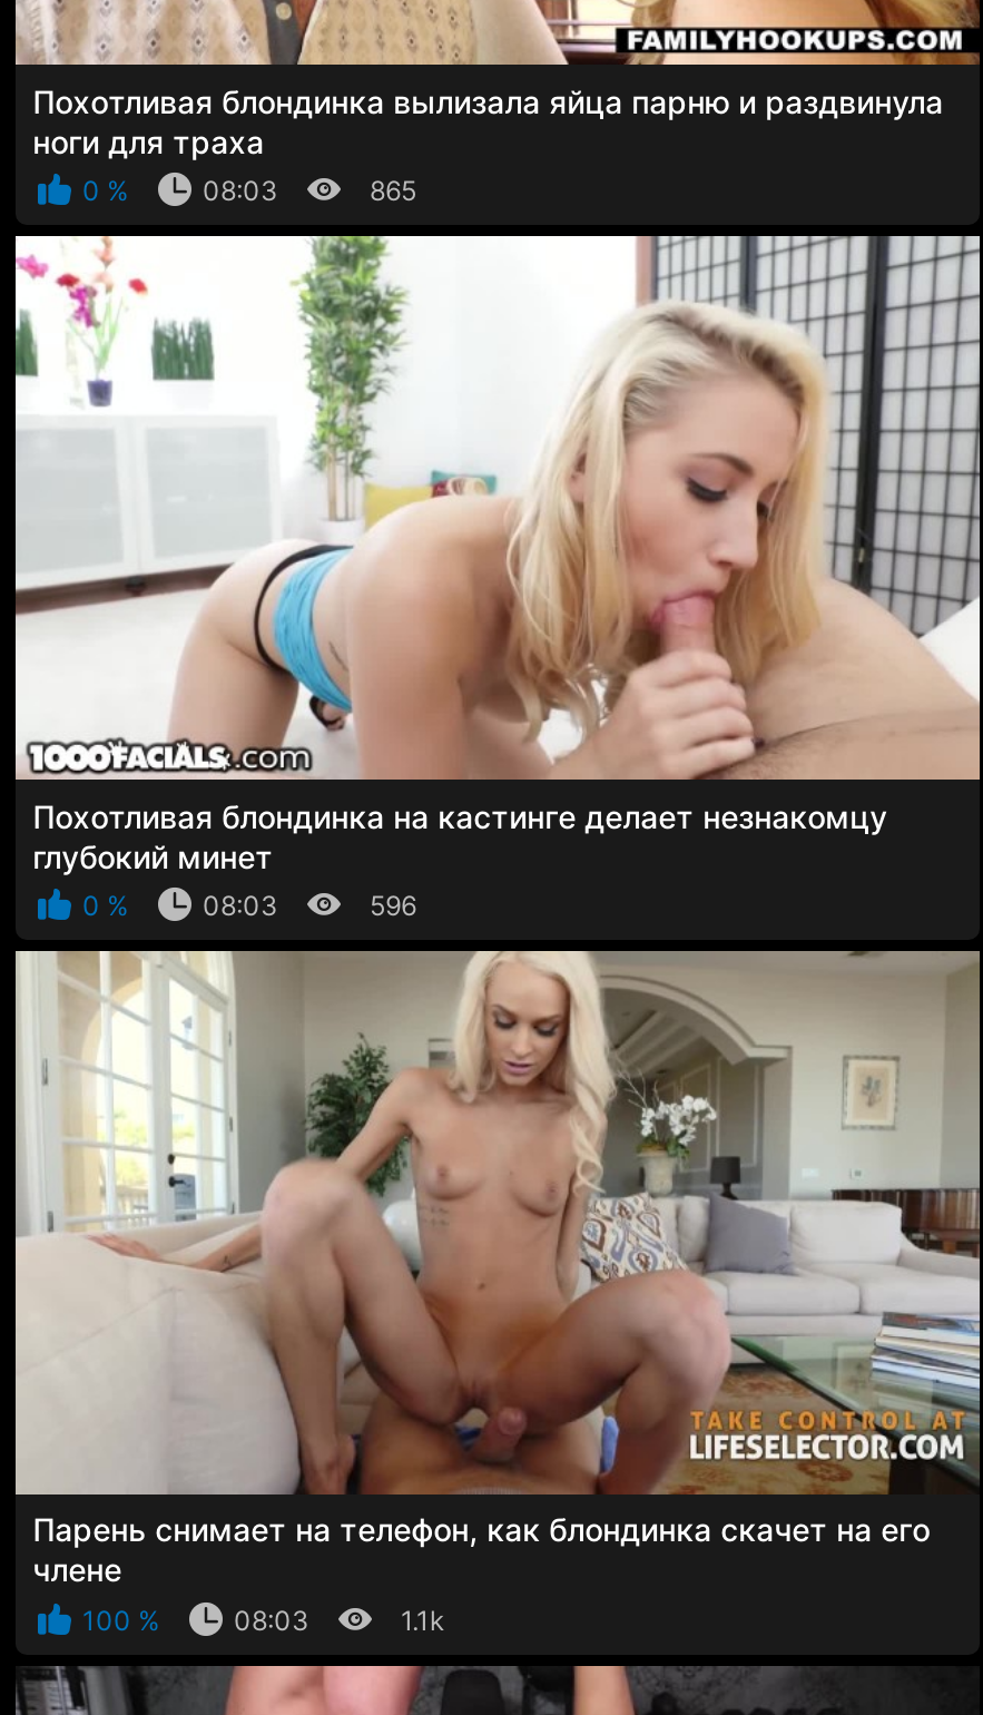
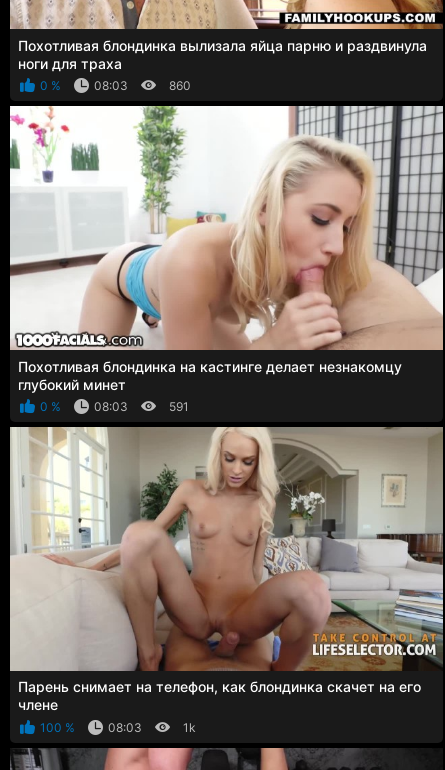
- 865
+ 860

- 596
+ 591

- 1.1k
+ 1k
